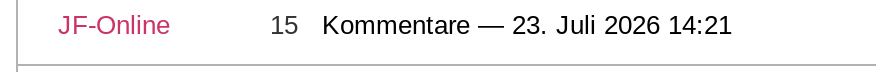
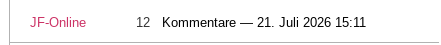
- 15
+ 12

- Kommentare — 23. Juli 2026 14:21
+ Kommentare — 21. Juli 2026 15:11
